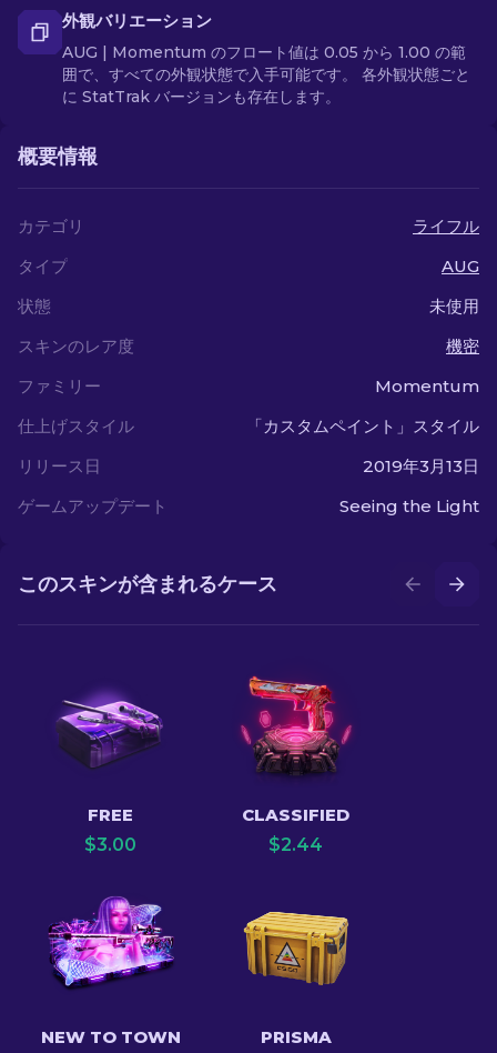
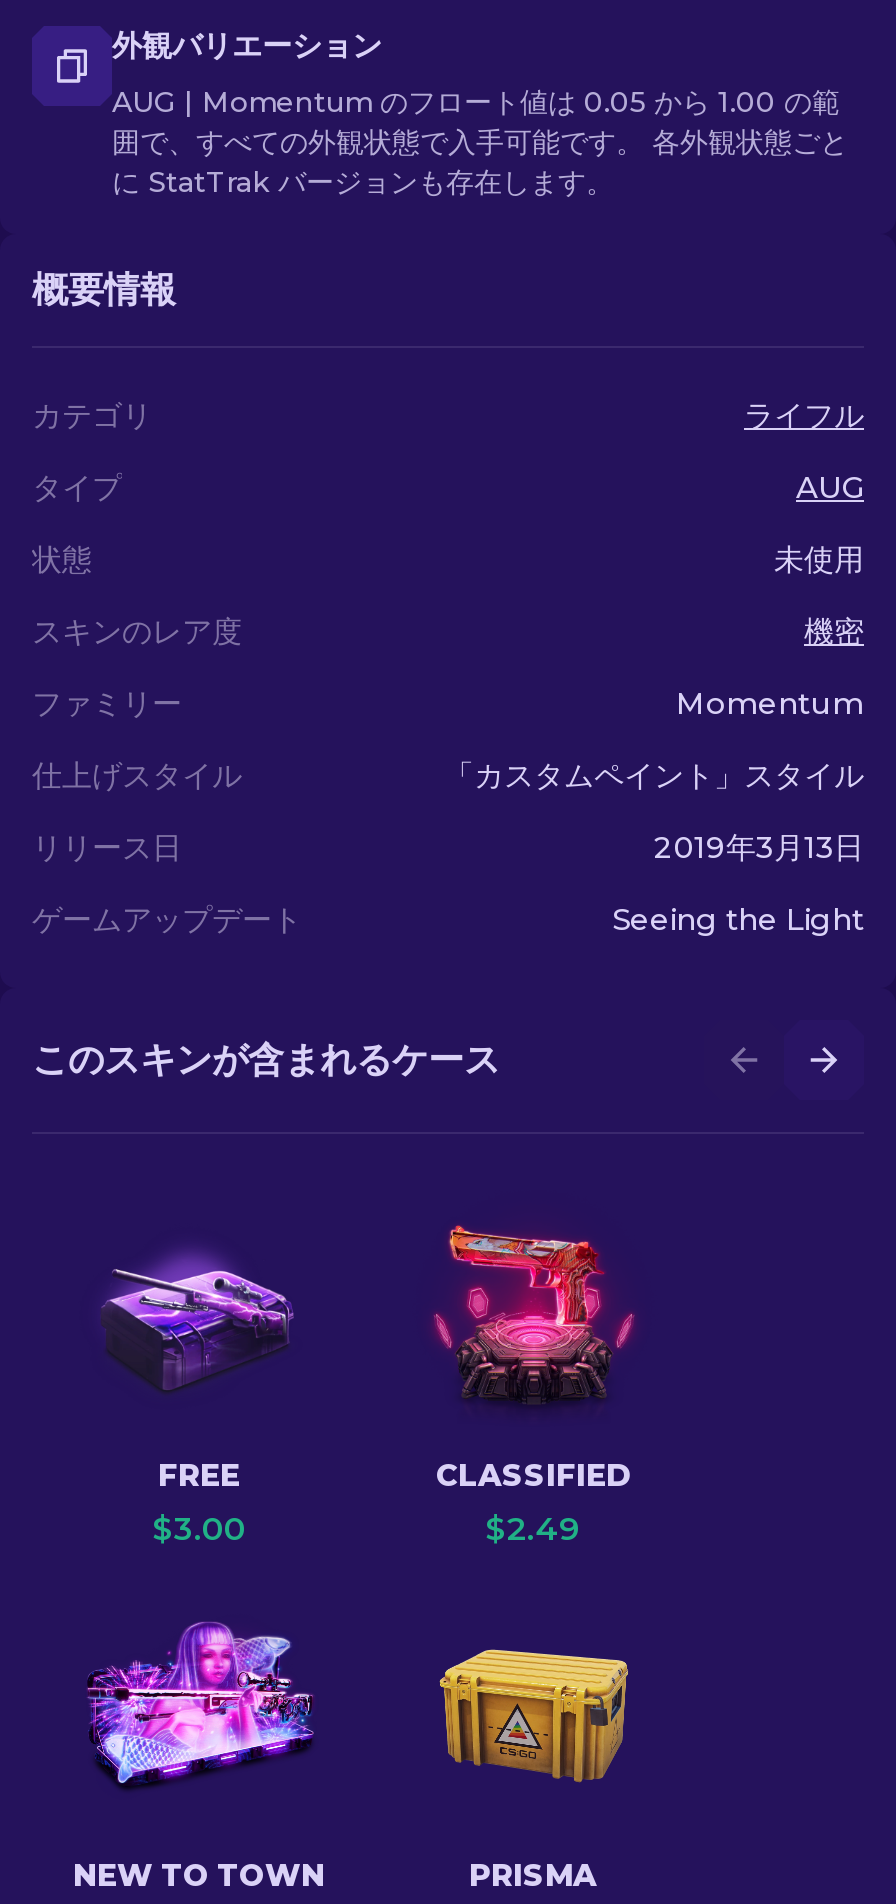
- $2.44
+ $2.49
